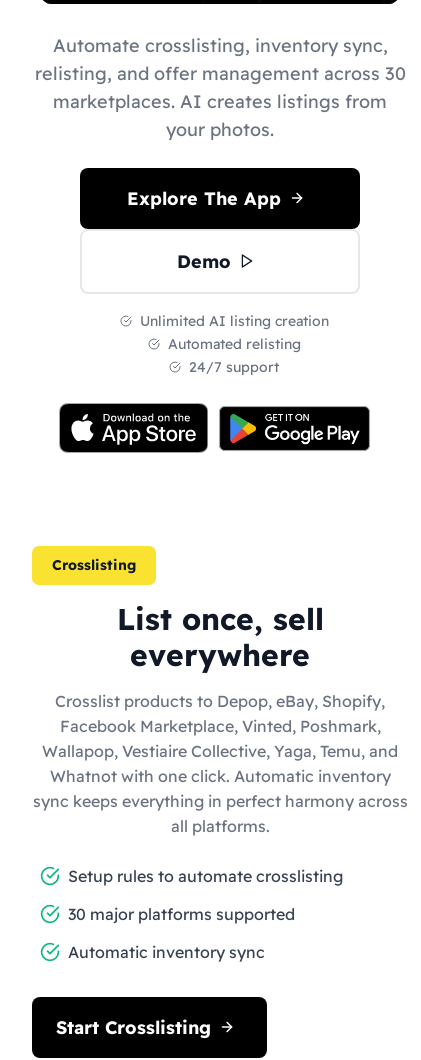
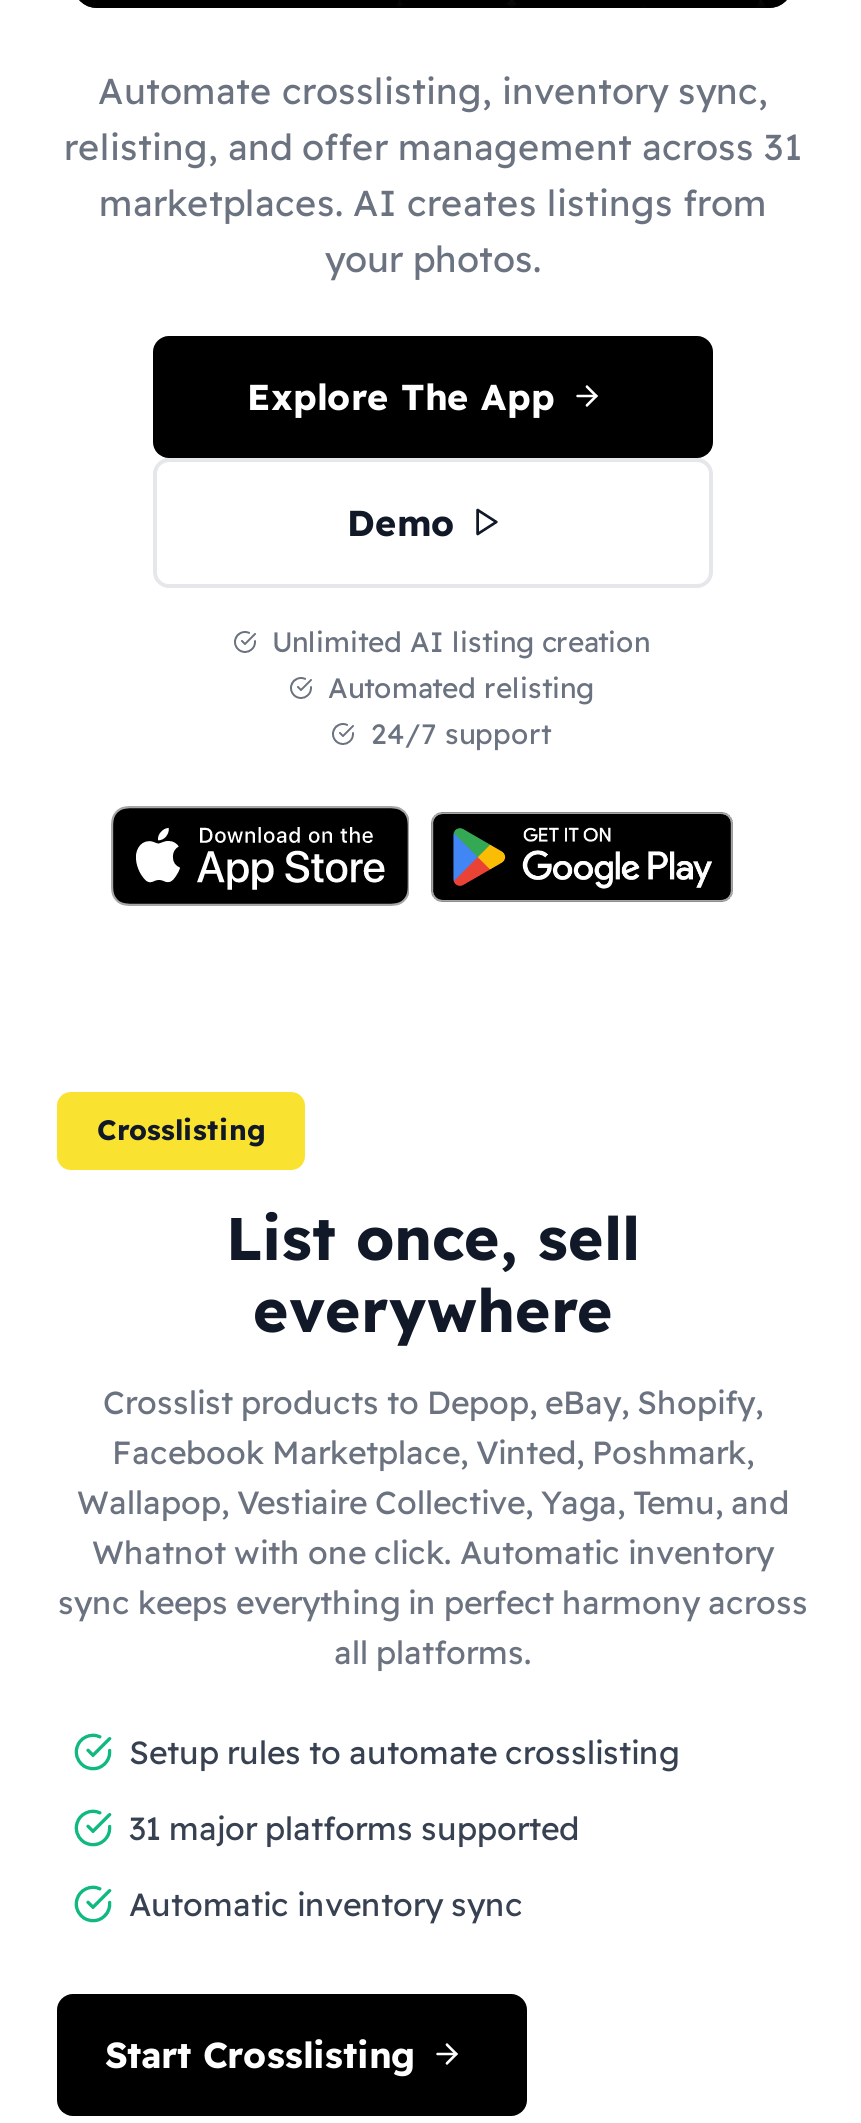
- relisting, and offer management across 30
+ relisting, and offer management across 31

- 30 major platforms supported
+ 31 major platforms supported
